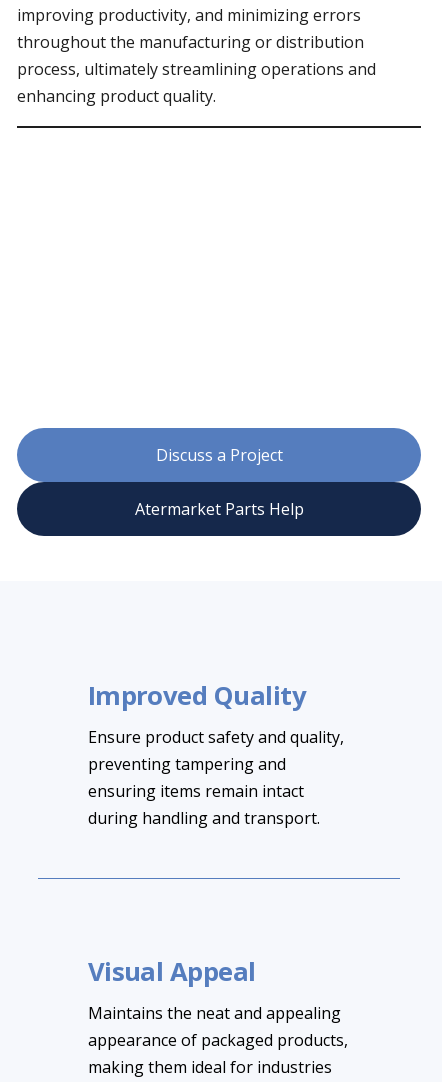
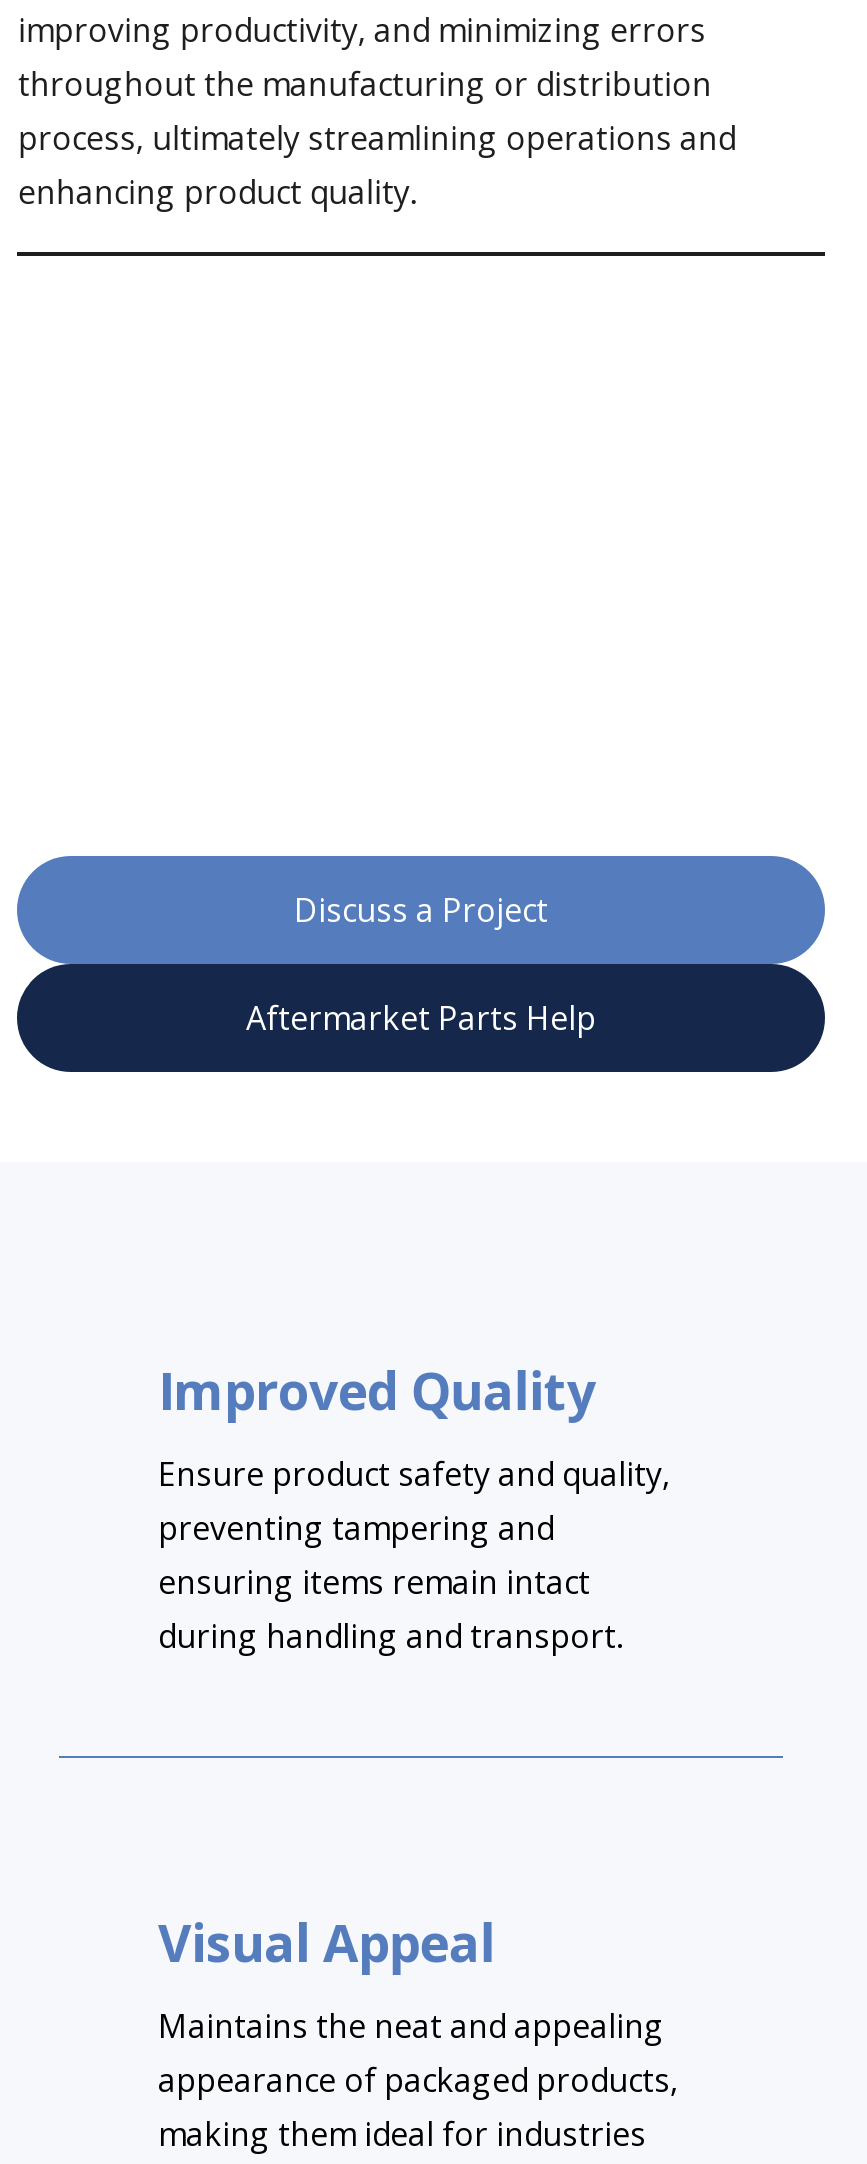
- Atermarket Parts Help
+ Aftermarket Parts Help
